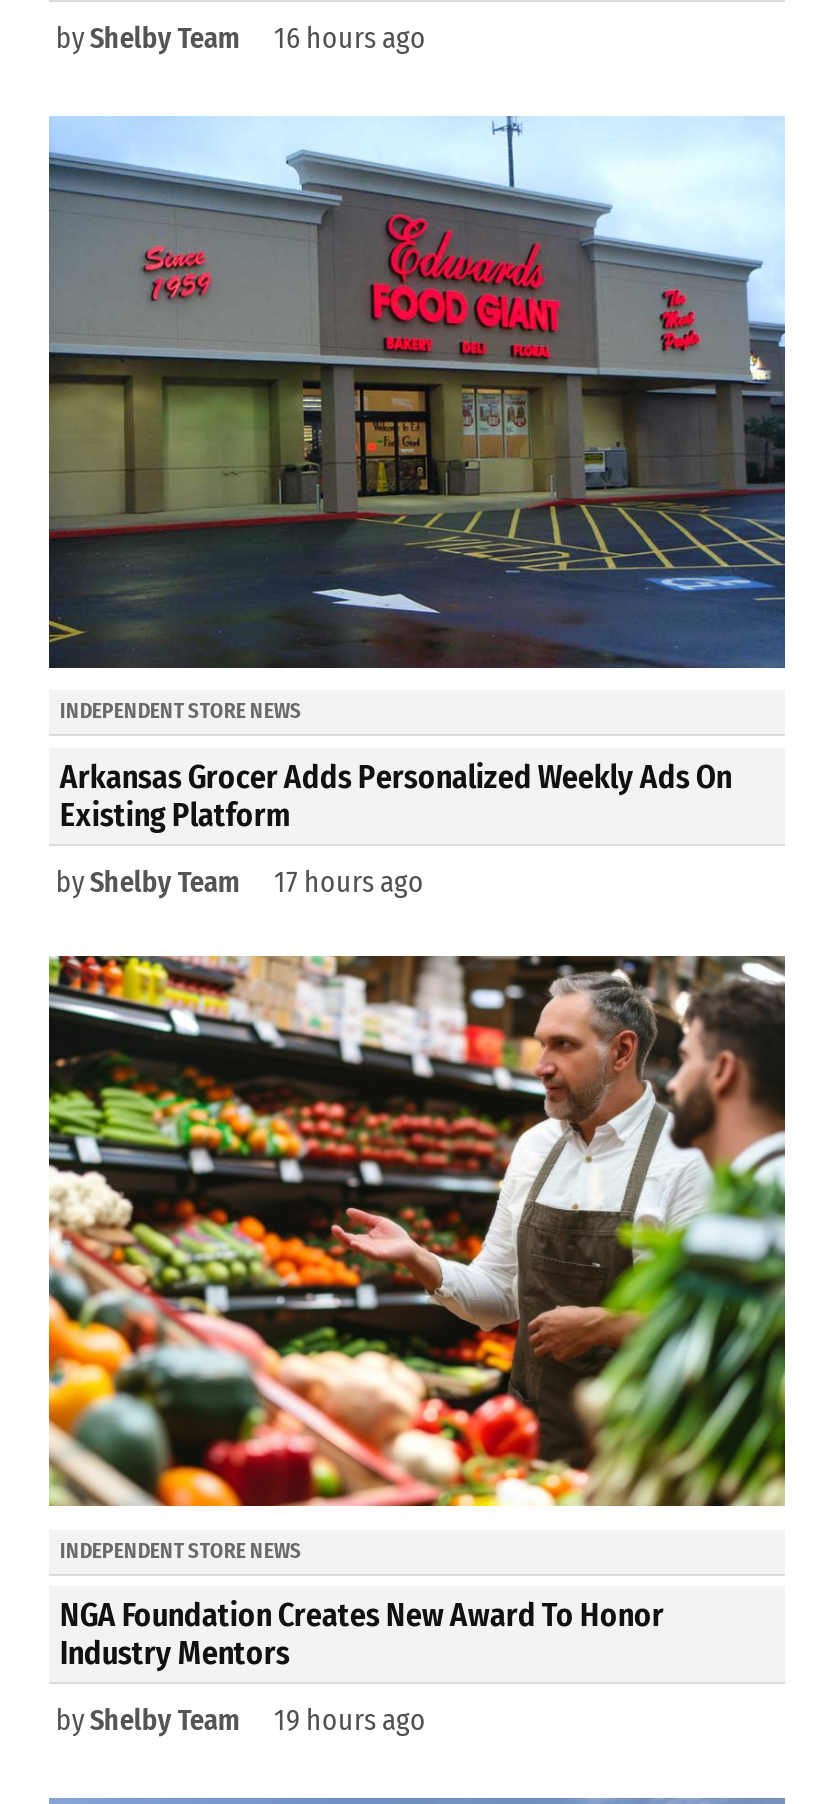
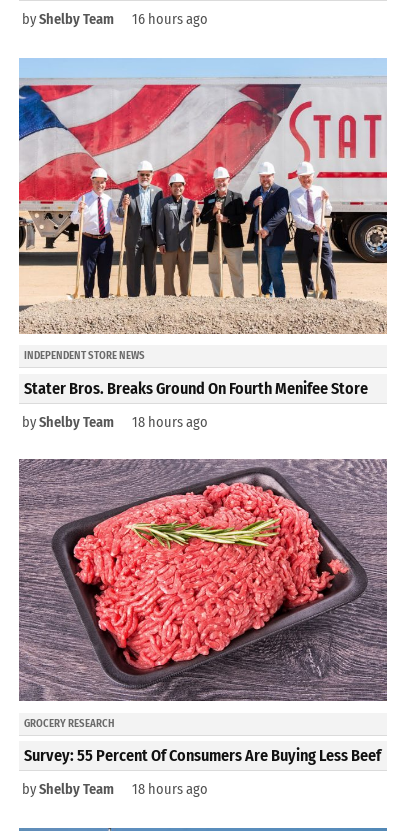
- [image]
+ [image]

- Arkansas Grocer Adds Personalized Weekly Ads On
- Existing Platform
+ Stater Bros. Breaks Ground On Fourth Menifee Store

- by Shelby Team 17 hours ago
+ by Shelby Team 18 hours ago

- [image]
- INDEPENDENT STORE NEWS
+ [image]
+ GROCERY RESEARCH

- NGA Foundation Creates New Award To Honor
- Industry Mentors
+ Survey: 55 Percent Of Consumers Are Buying Less Beef

- by Shelby Team 19 hours ago
+ by Shelby Team 18 hours ago
